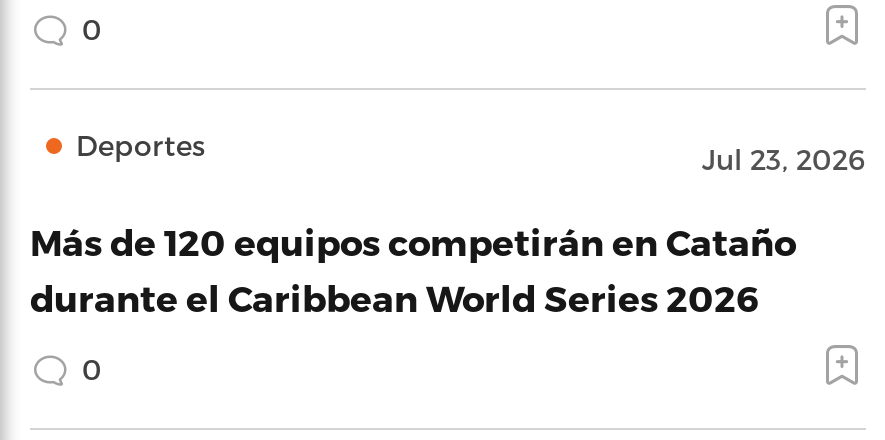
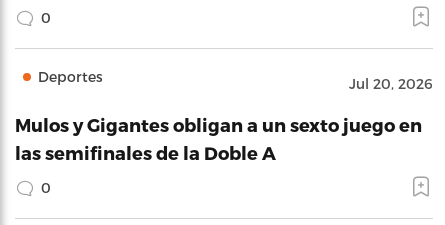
- Jul 23, 2026
+ Jul 20, 2026

- Más de 120 equipos competirán en Cataño
- durante el Caribbean World Series 2026
+ Mulos y Gigantes obligan a un sexto juego en
+ las semifinales de la Doble A
